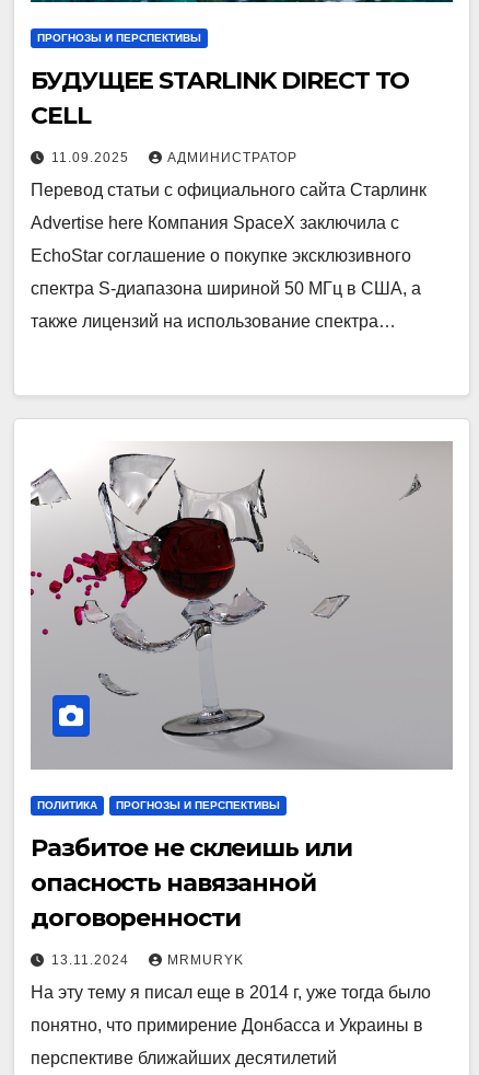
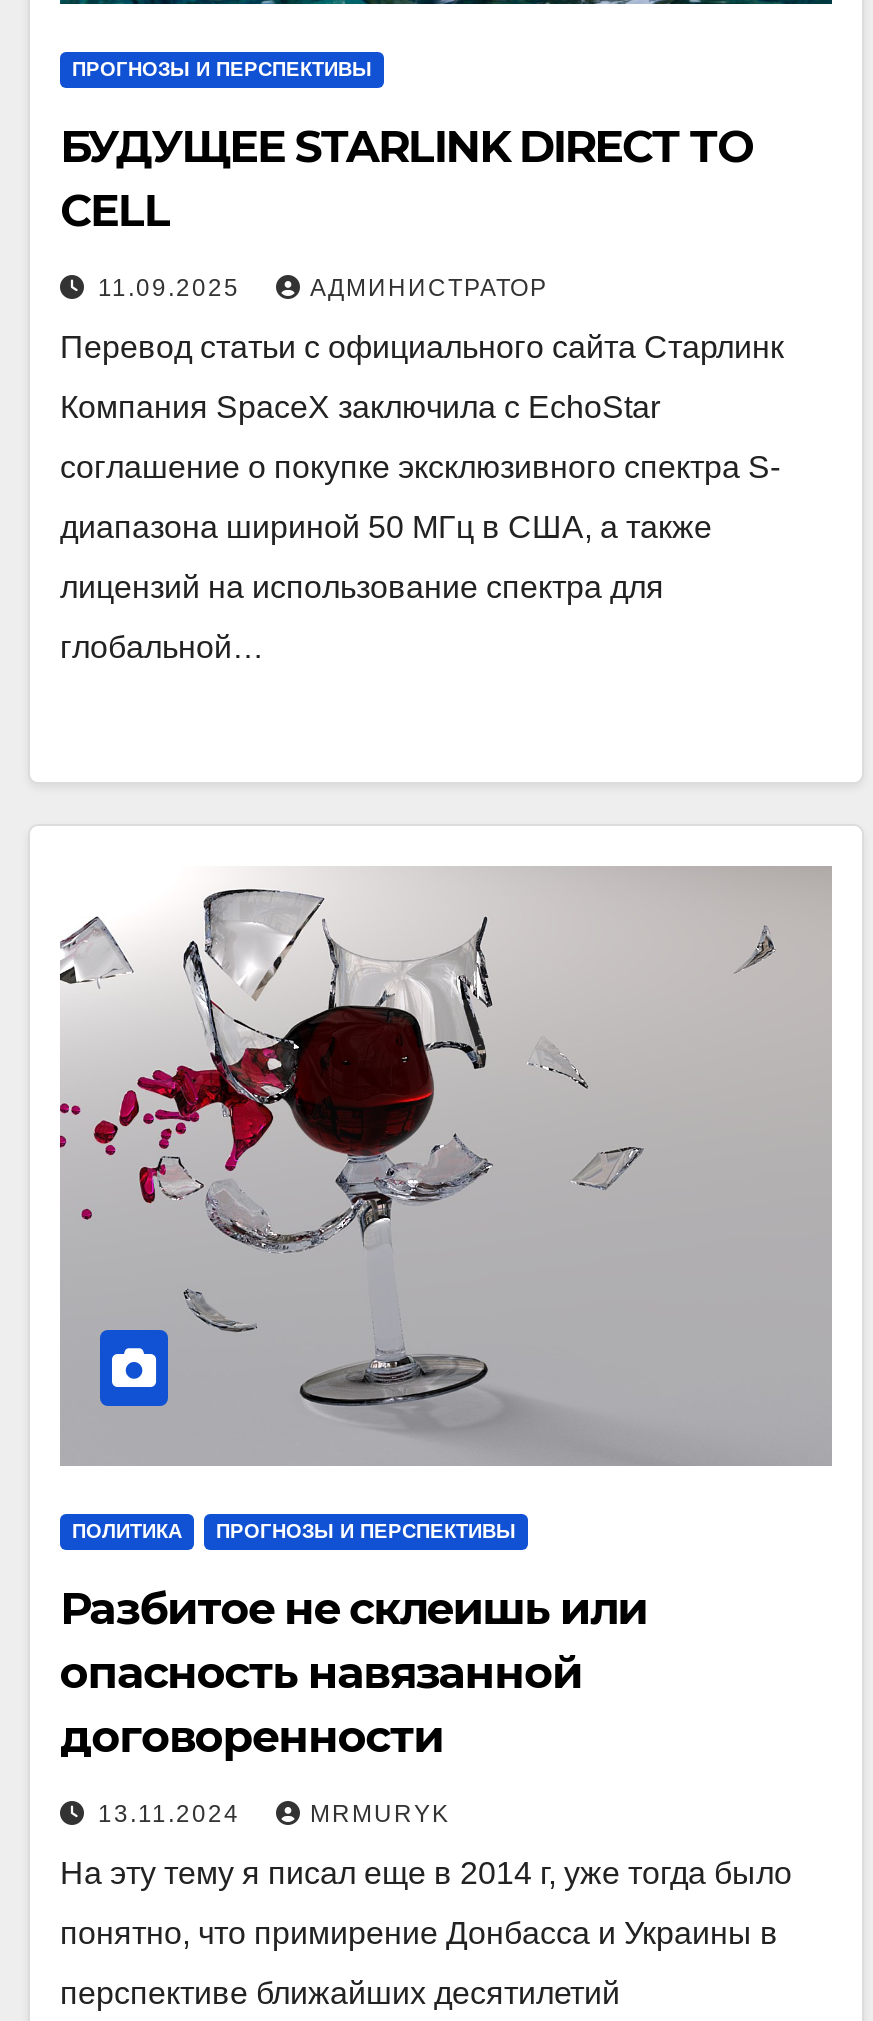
- Advertise here Компания SpaceX заключила с
- EchoStar соглашение о покупке эксклюзивного
- спектра S-диапазона шириной 50 МГц в США, а
- также лицензий на использование спектра…
+ Компания SpaceX заключила с EchoStar
+ соглашение о покупке эксклюзивного спектра S-
+ диапазона шириной 50 МГц в США, а также
+ лицензий на использование спектра для
+ глобальной…
